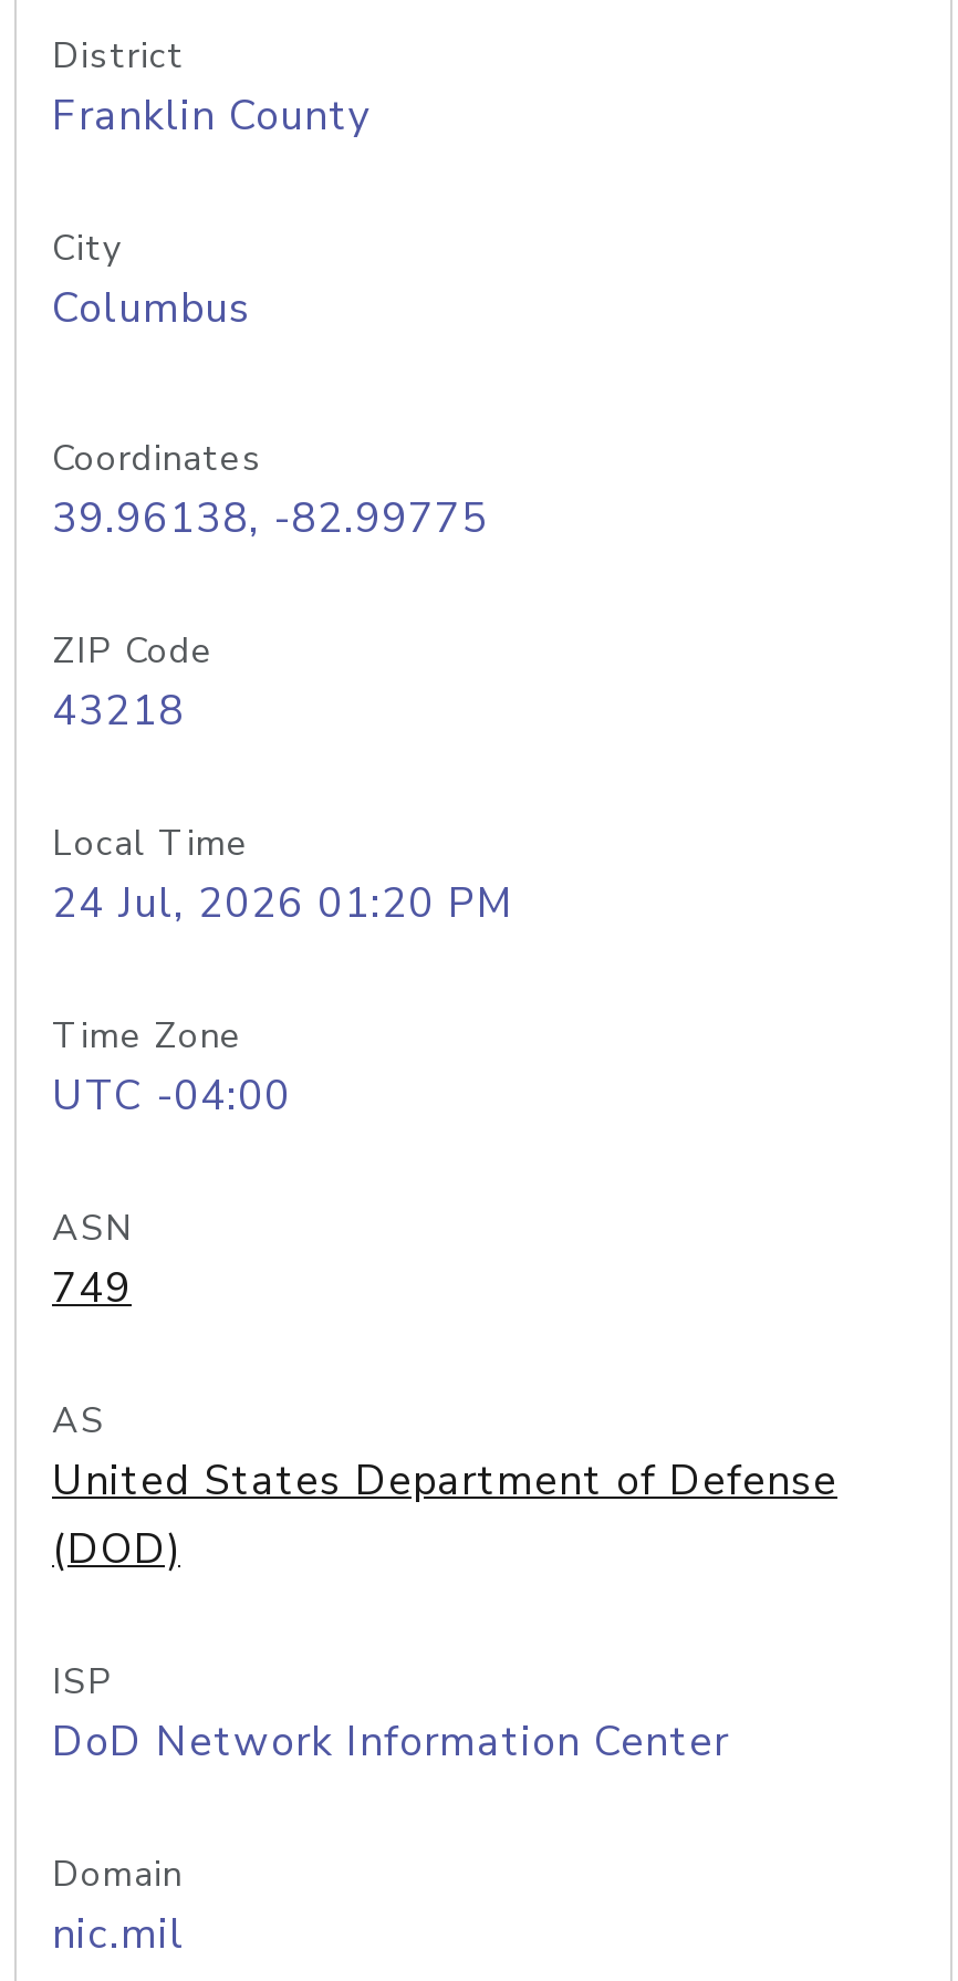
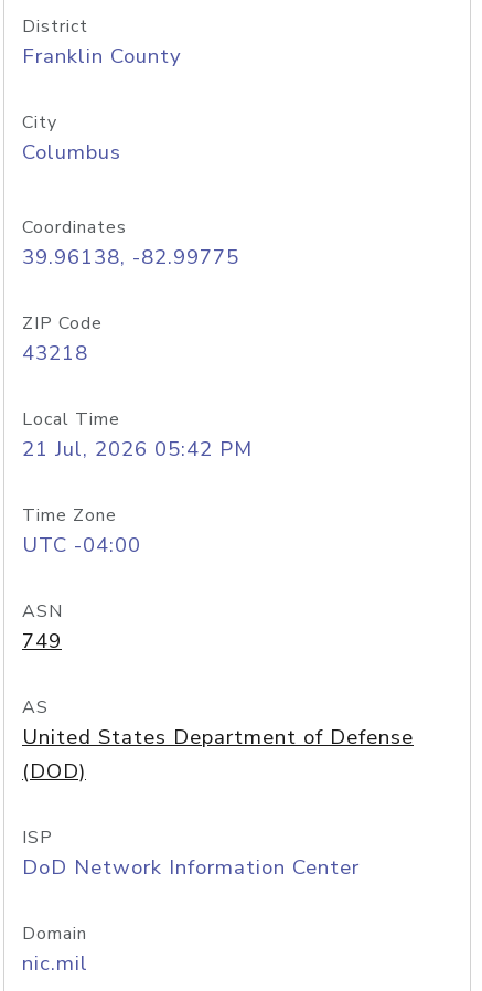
- 24 Jul, 2026 01:20 PM
+ 21 Jul, 2026 05:42 PM
